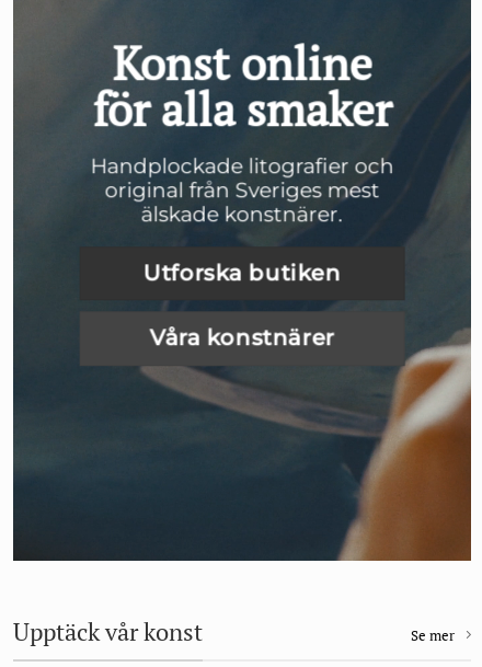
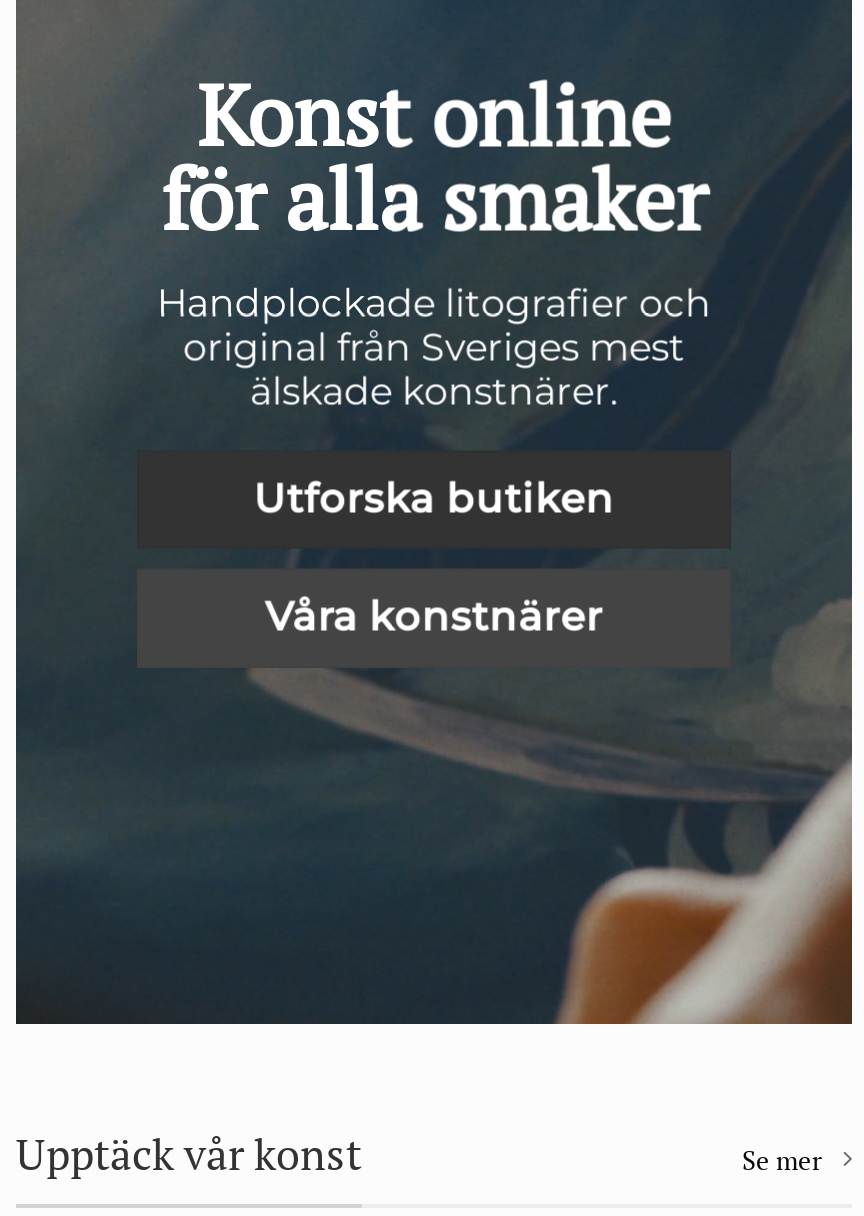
- [image]
+ [image]
